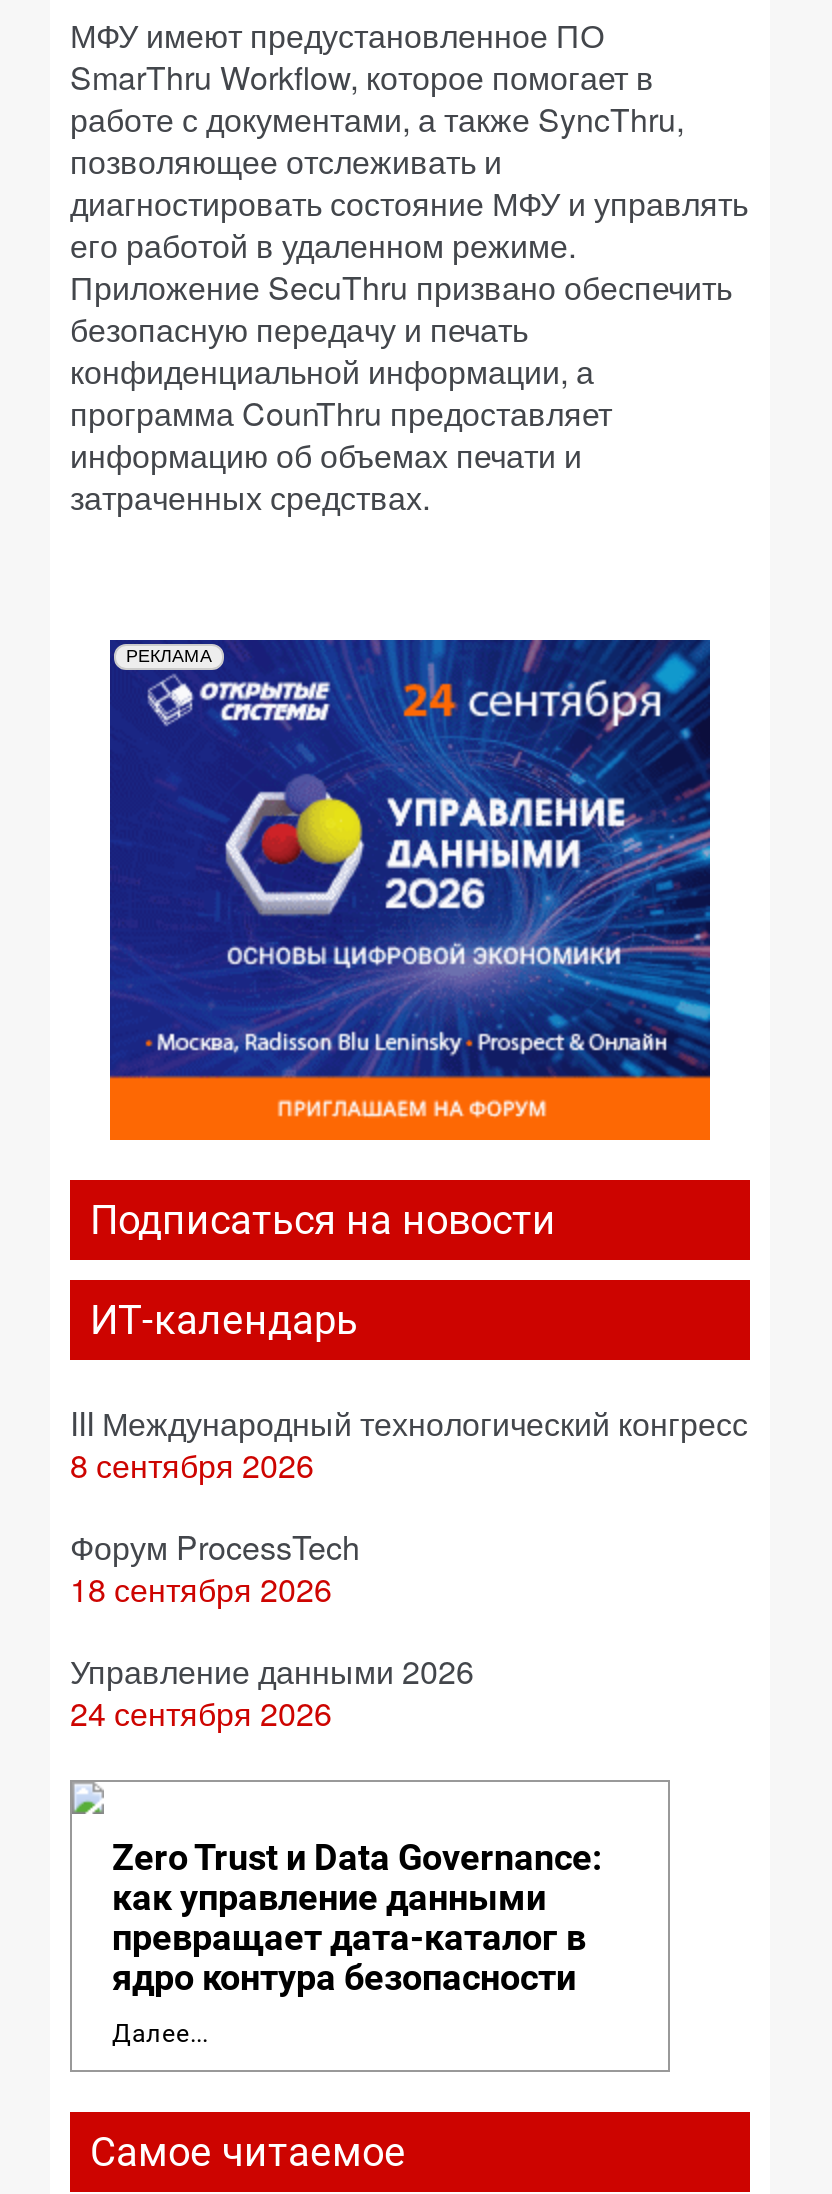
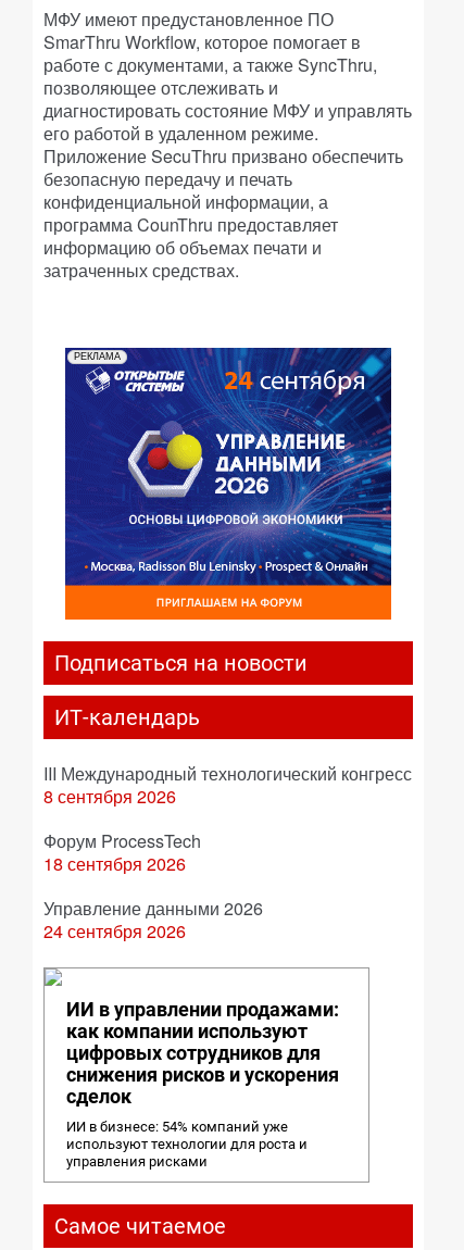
- Zero Trust и Data Governance:
- как управление данными
- превращает дата-каталог в
- ядро контура безопасности
+ ИИ в управлении продажами:
+ как компании используют
+ цифровых сотрудников для
+ снижения рисков и ускорения
+ сделок

- Далее...
+ ИИ в бизнесе: 54% компаний уже
+ используют технологии для роста и
+ управления рисками
